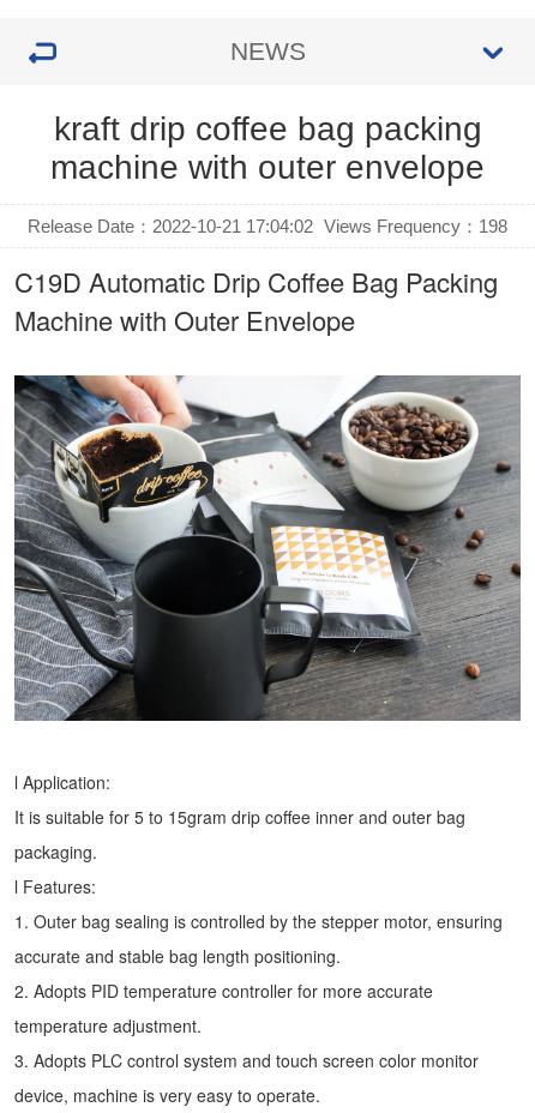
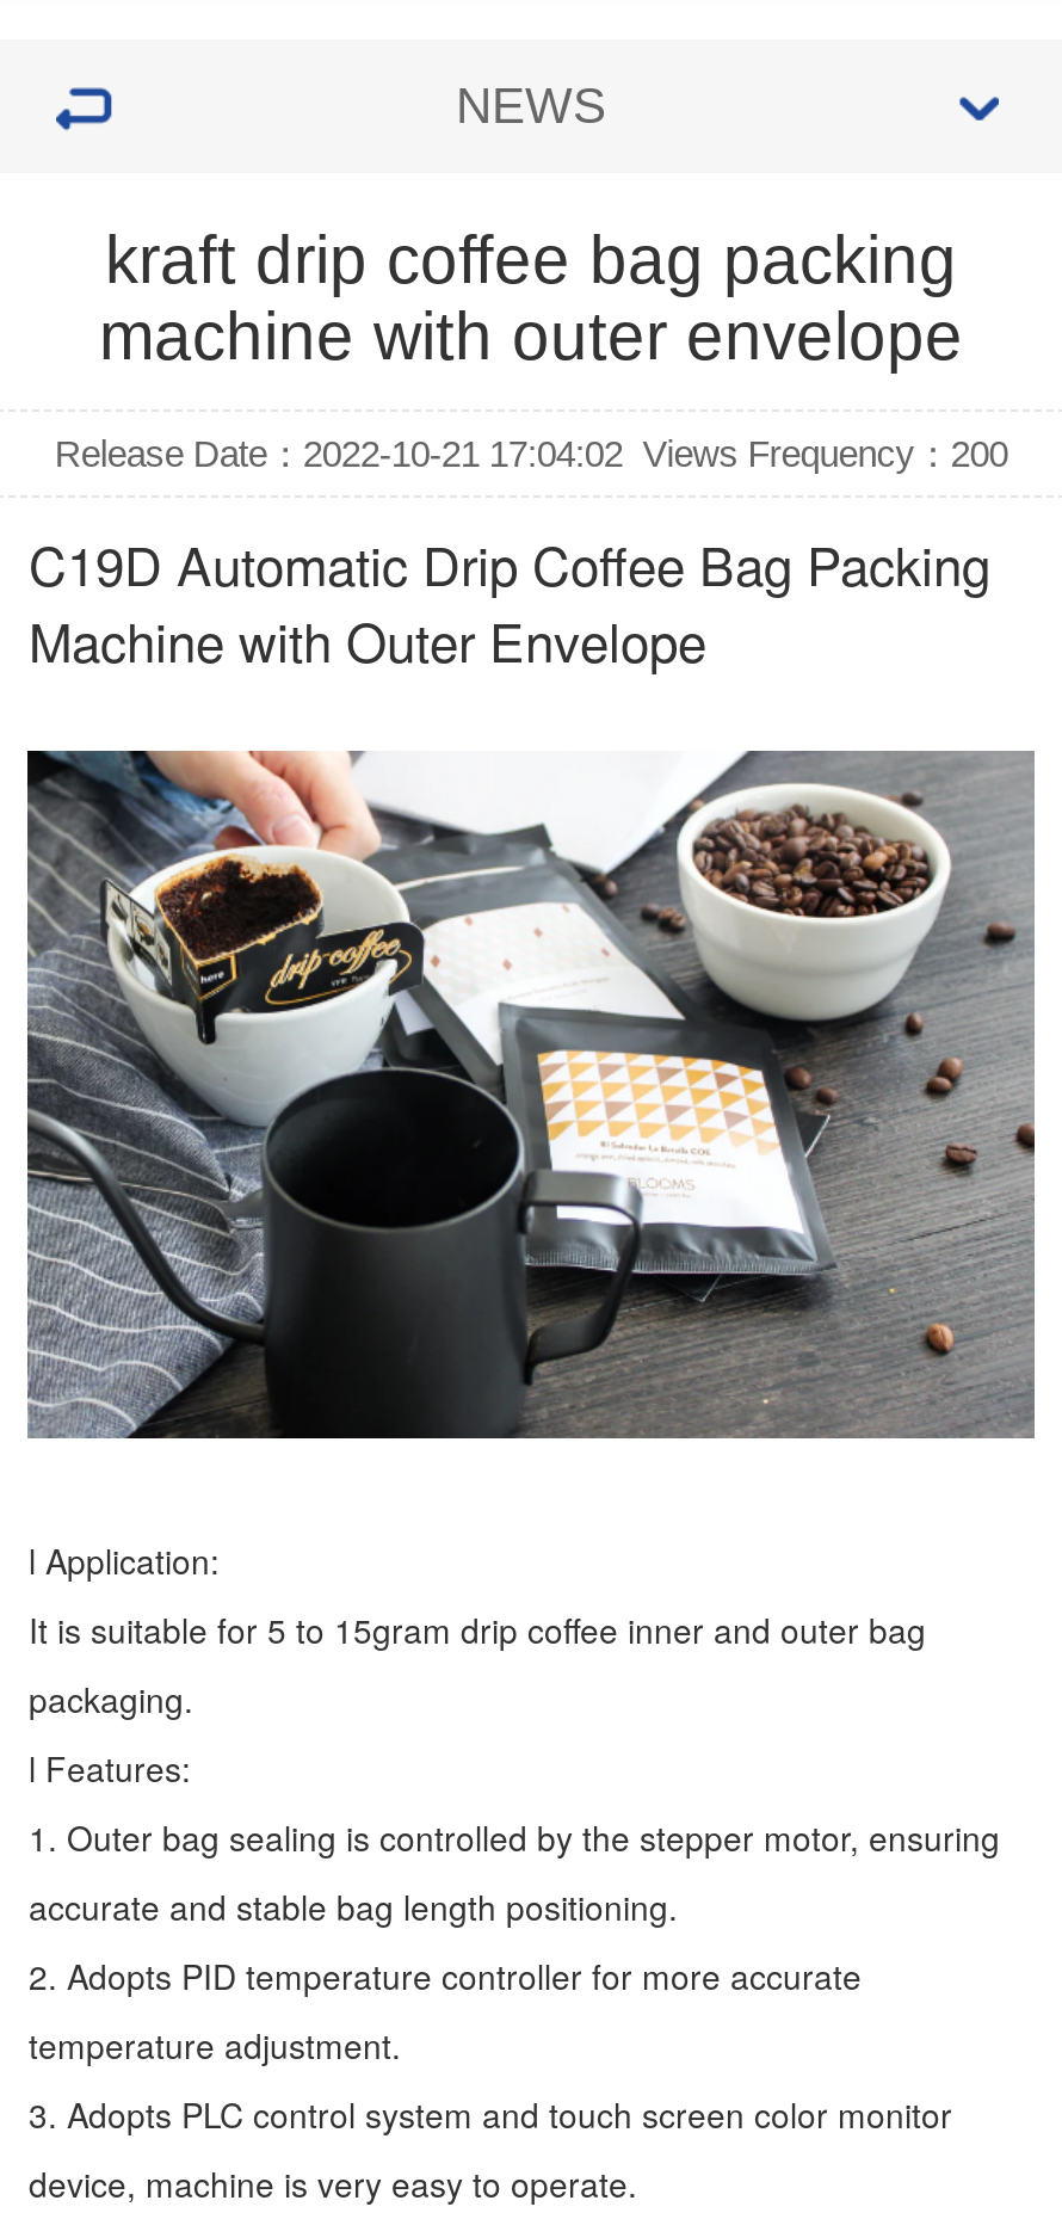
- Release Date：2022-10-21 17:04:02 Views Frequency：198
+ Release Date：2022-10-21 17:04:02 Views Frequency：200
